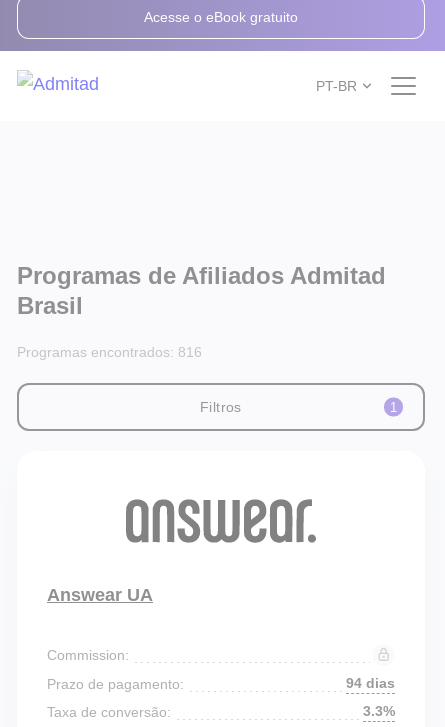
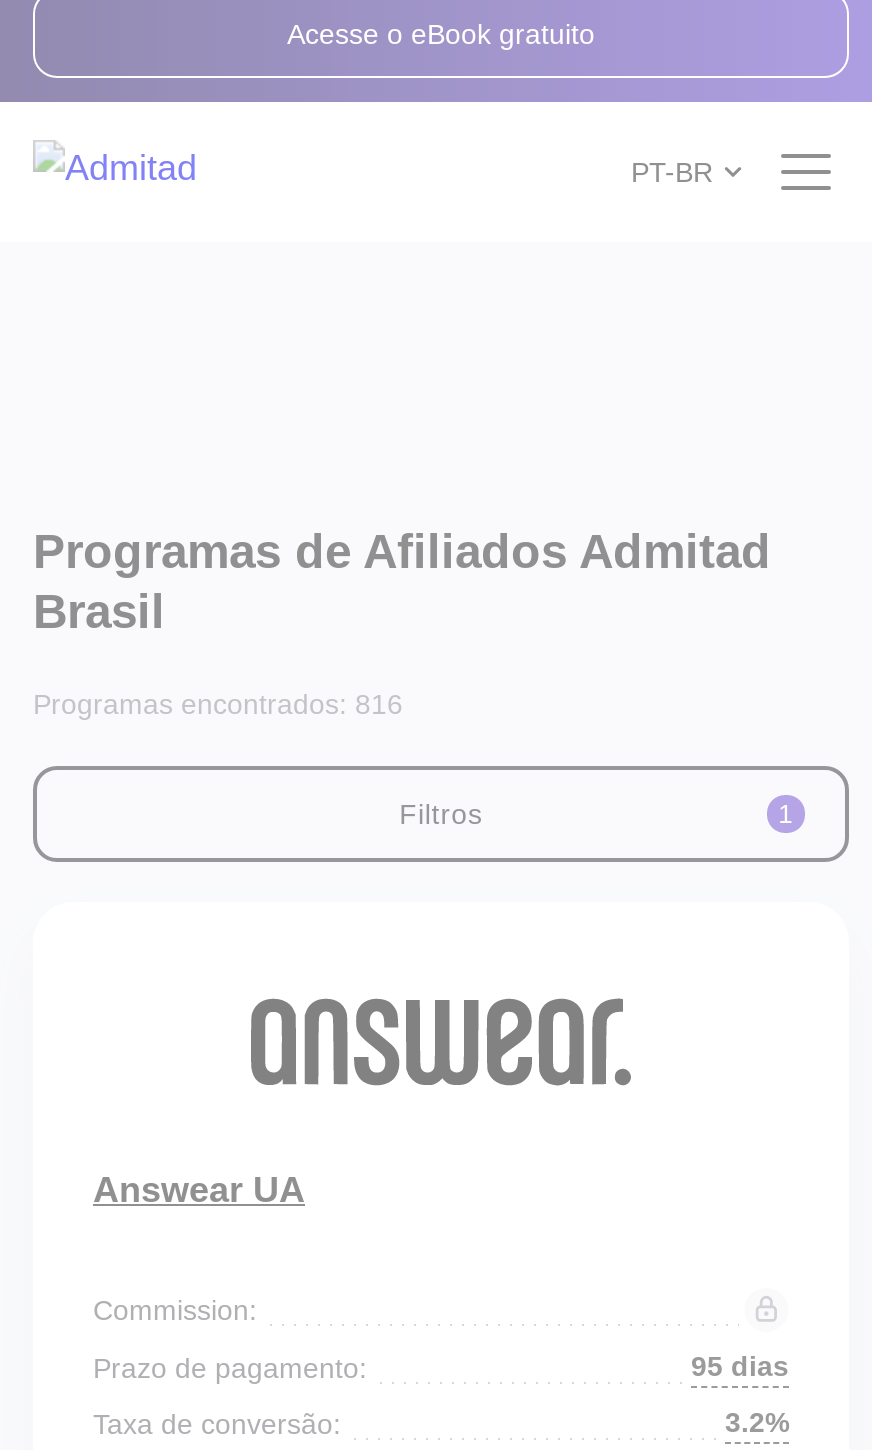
- 94 dias
+ 95 dias

- 3.3%
+ 3.2%
